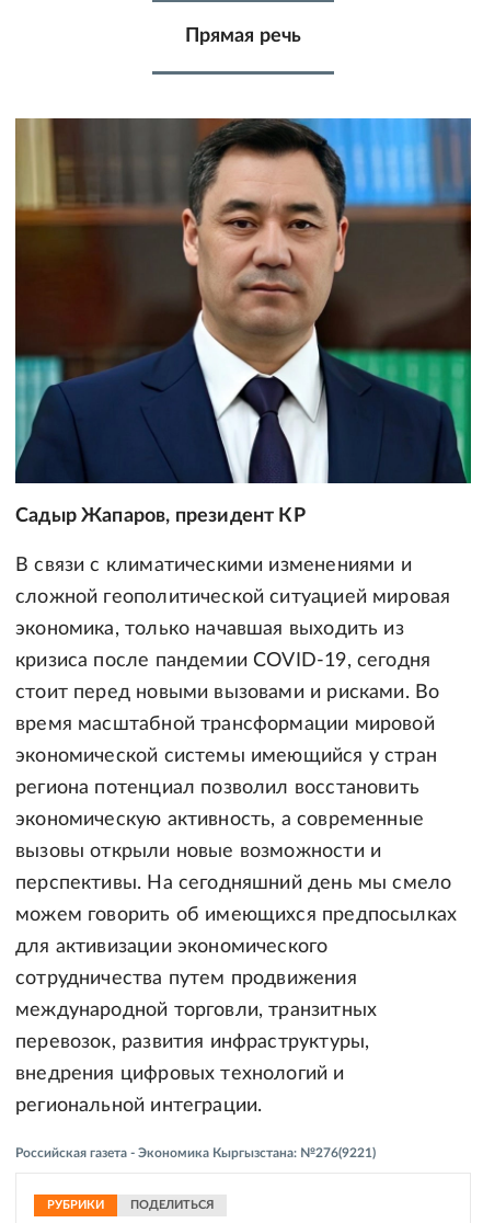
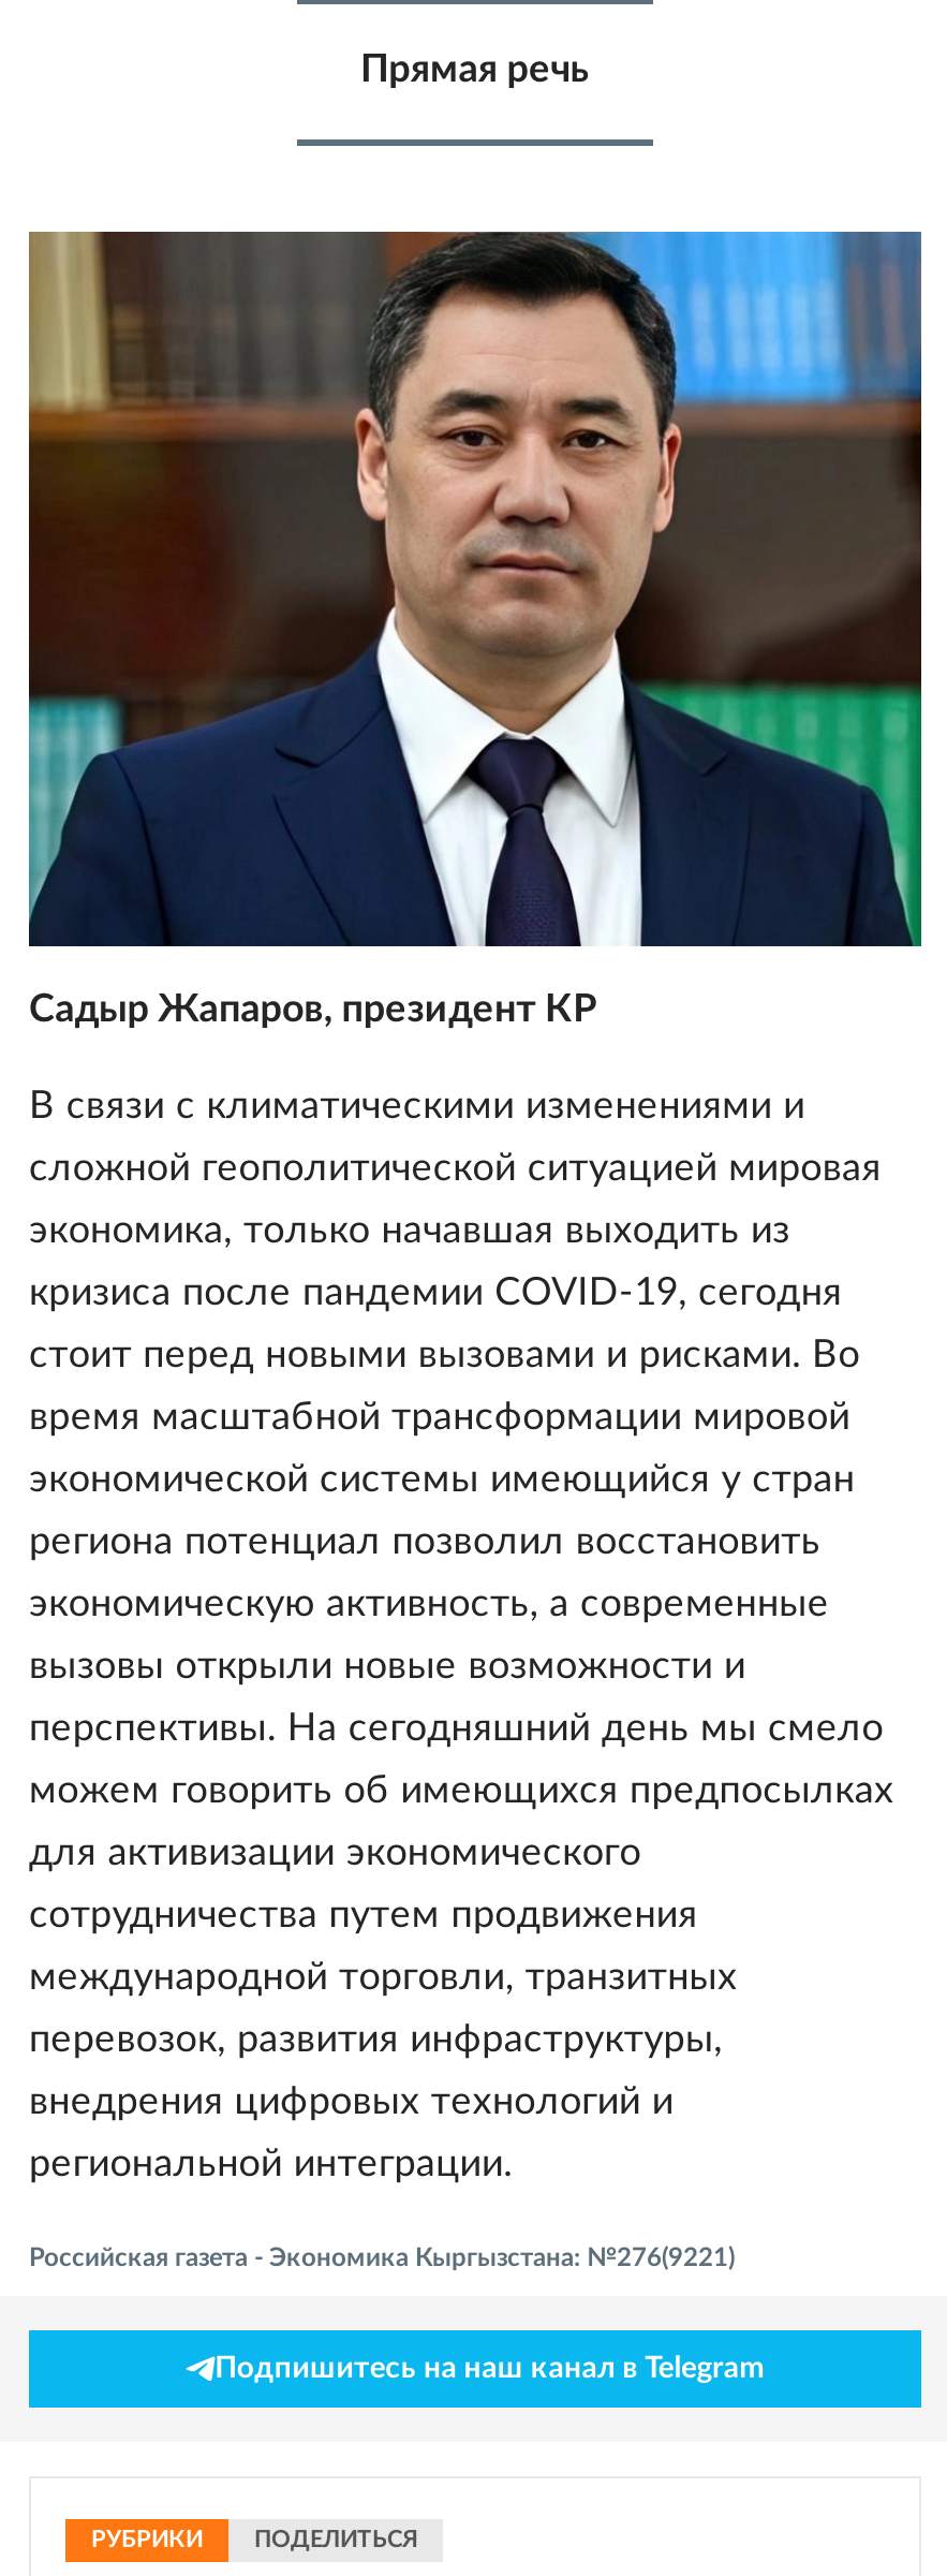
+ Подпишитесь на наш канал в Telegram
